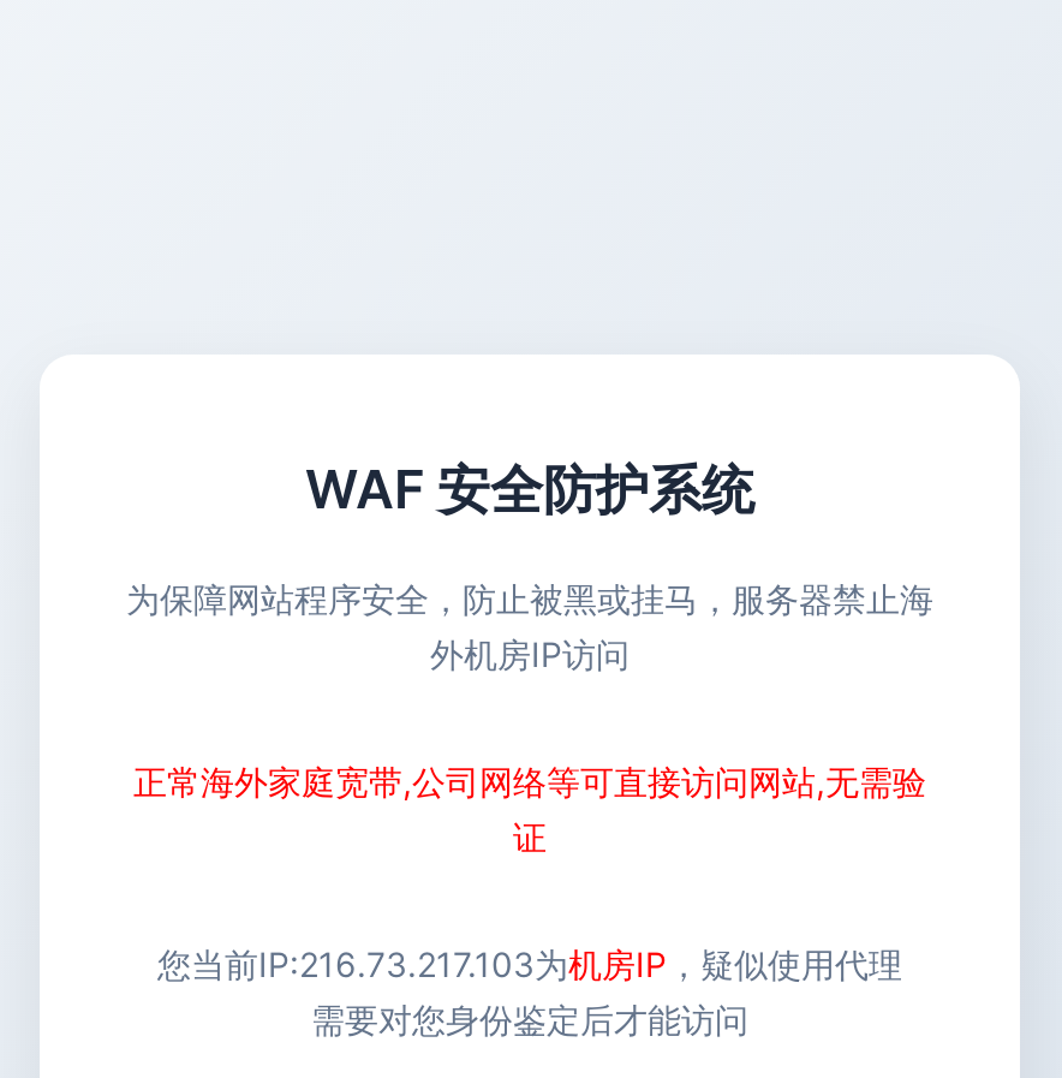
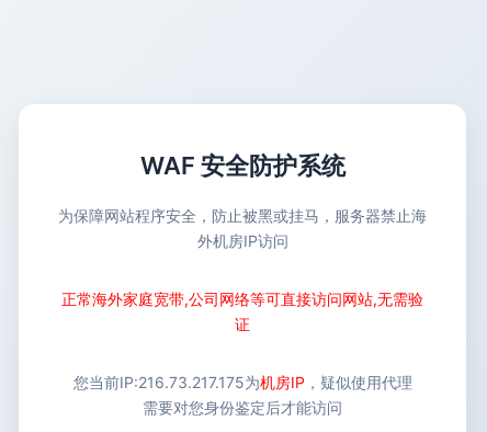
- 您当前IP:216.73.217.103为机房IP，疑似使用代理
+ 您当前IP:216.73.217.175为机房IP，疑似使用代理
